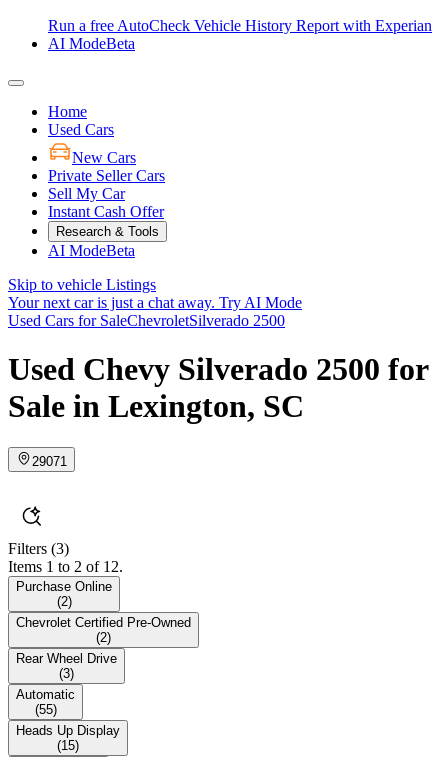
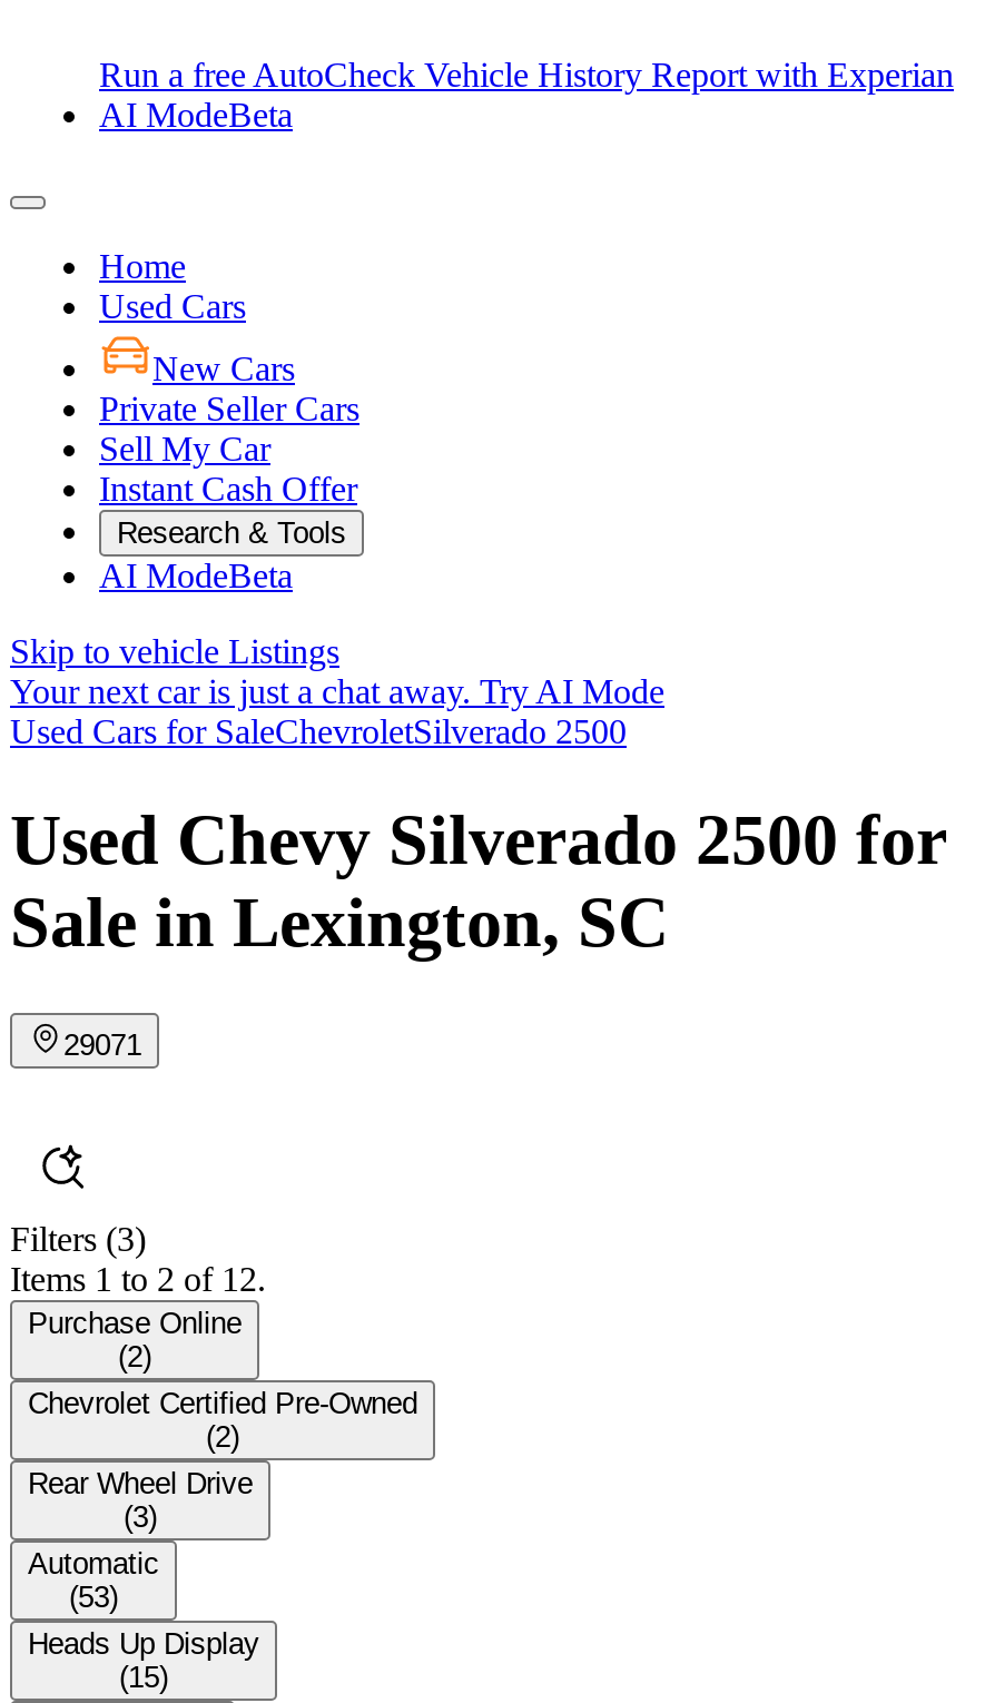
- (55)
+ (53)
